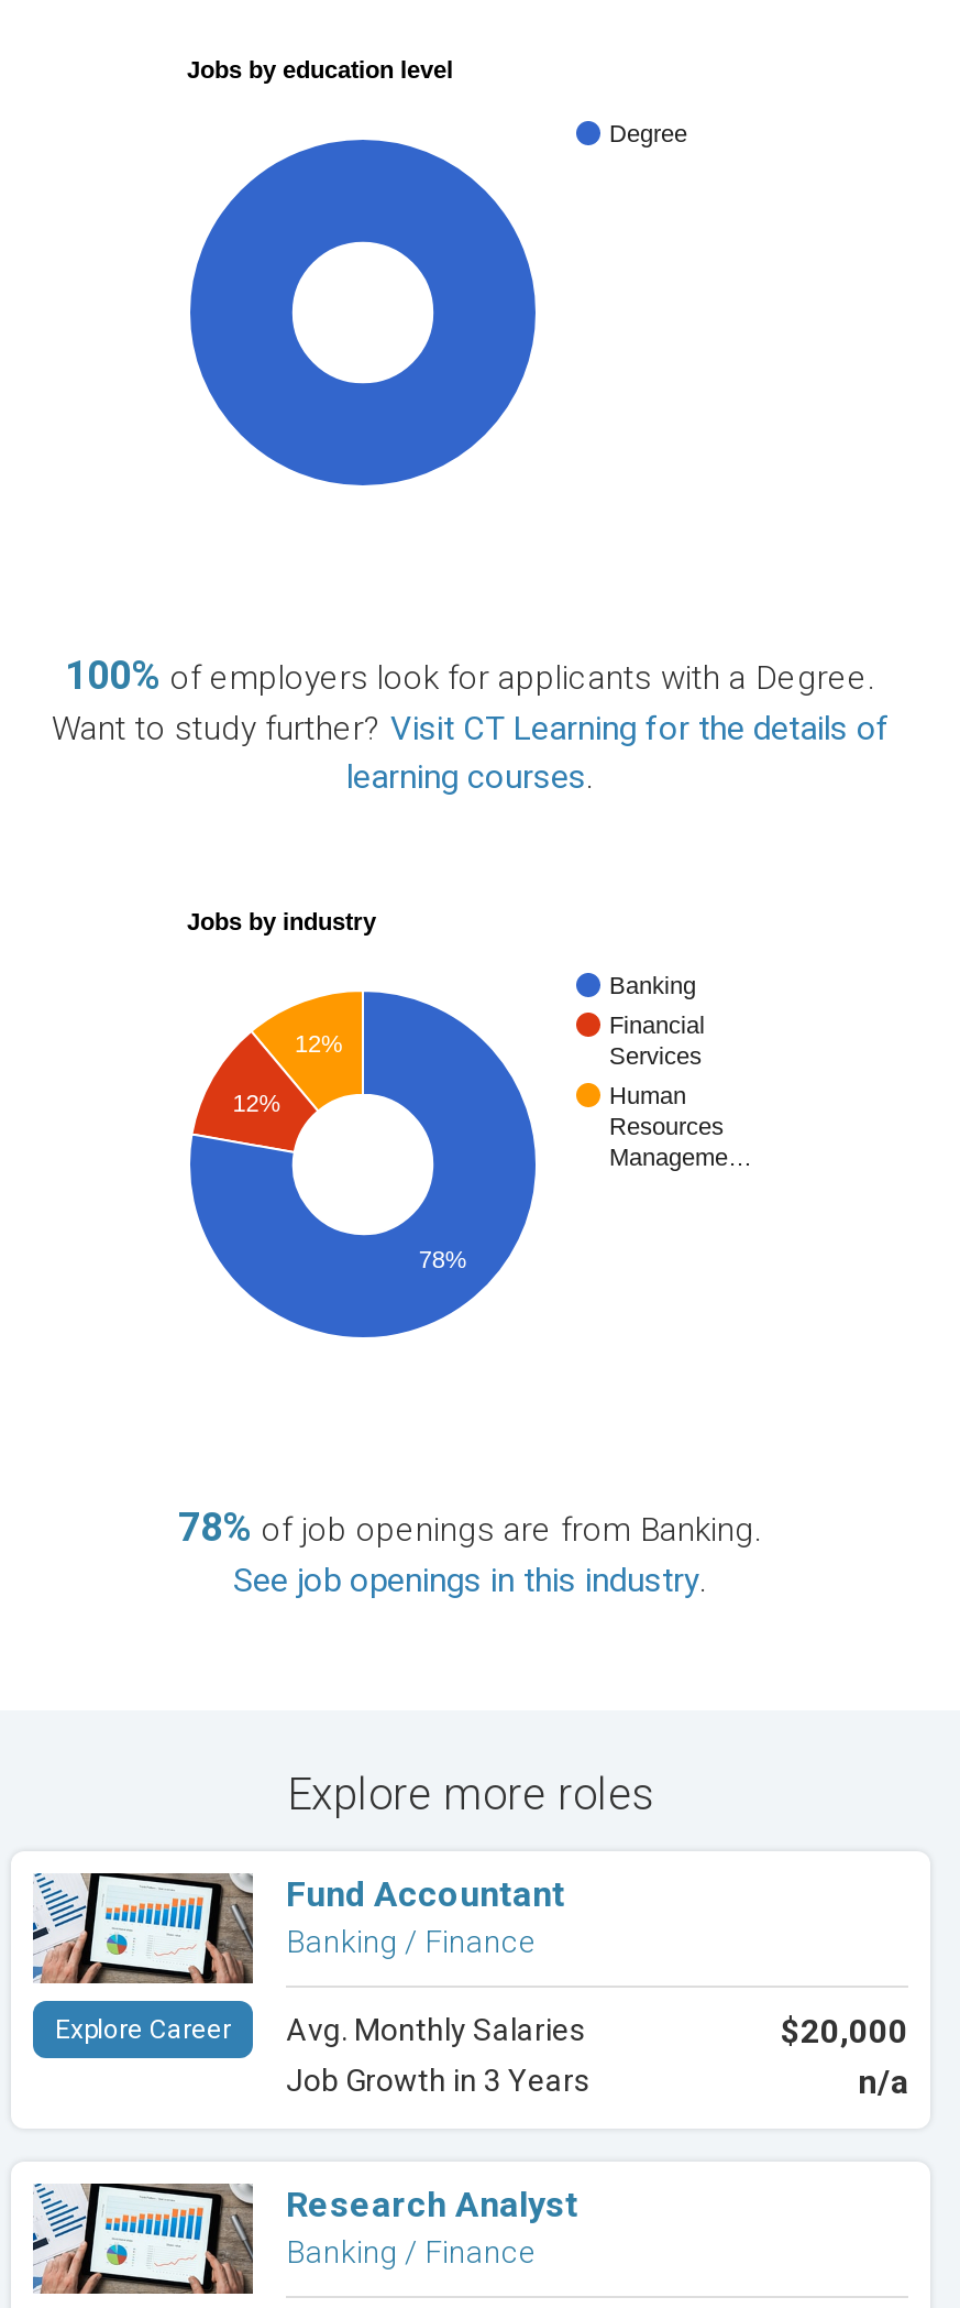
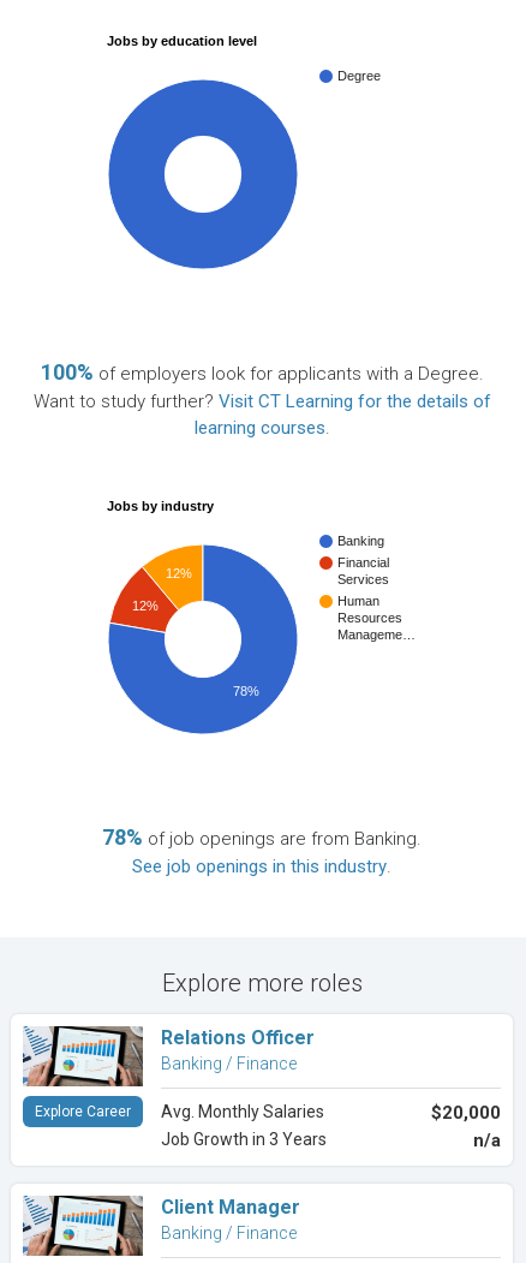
- Fund Accountant
+ Relations Officer

- Research Analyst
+ Client Manager
